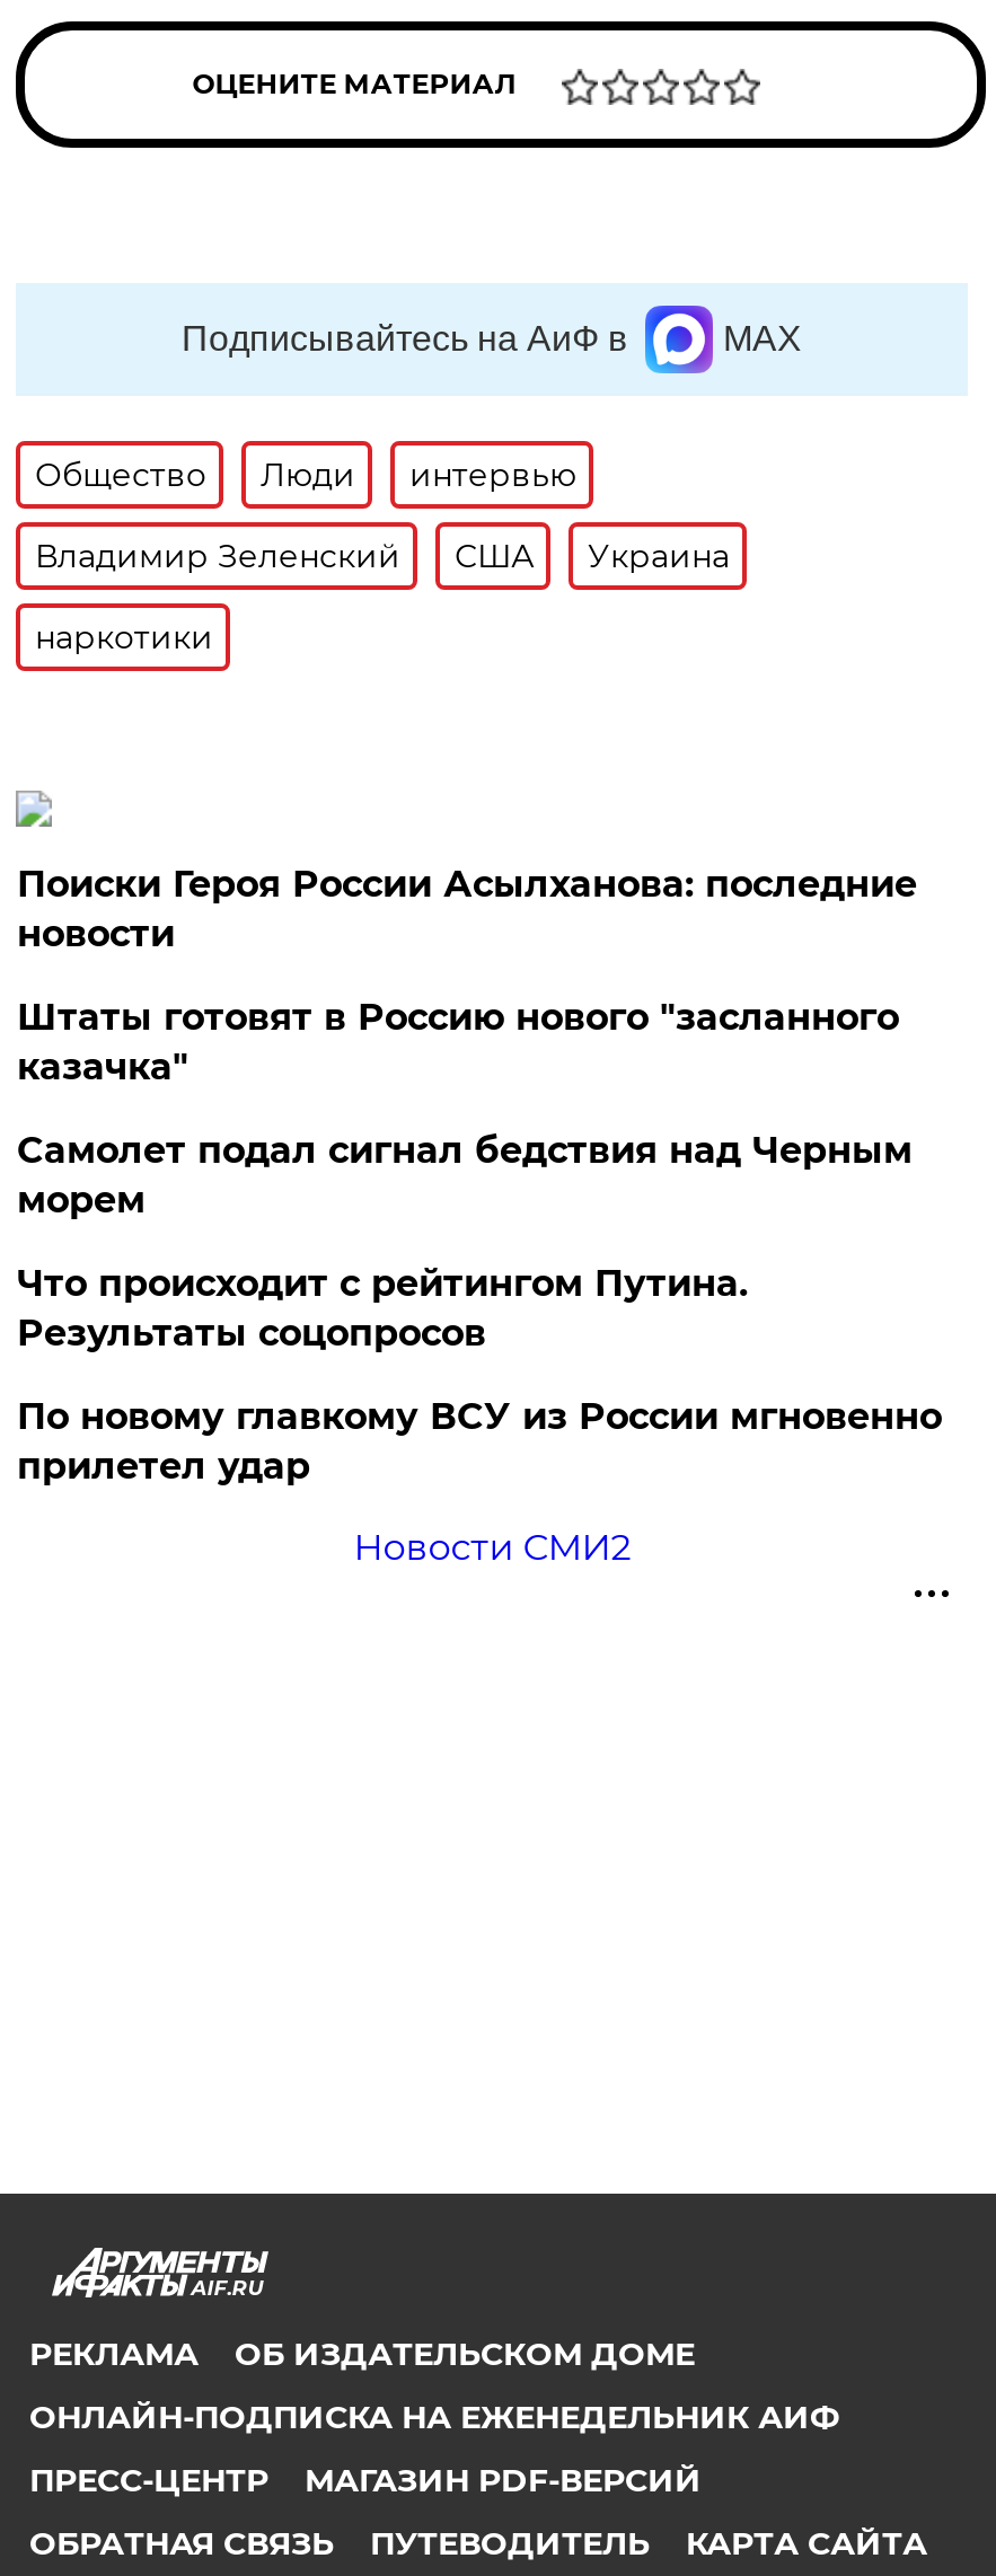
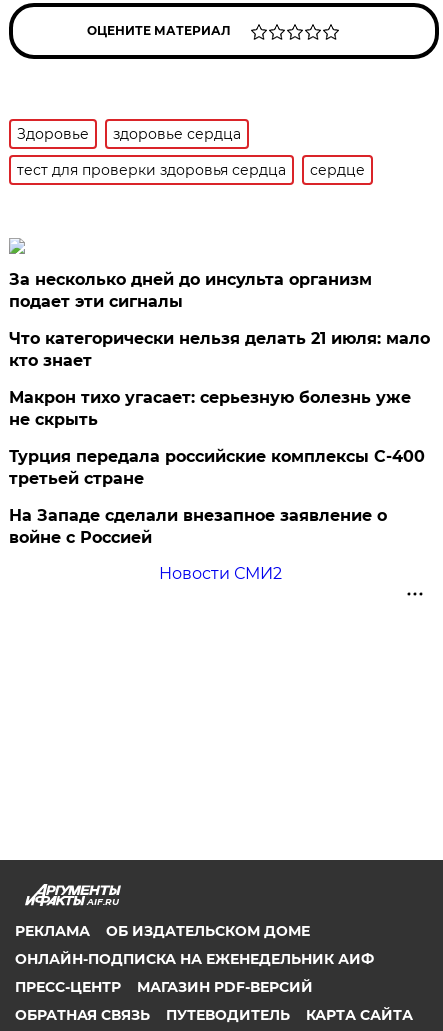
- Подписывайтесь на АиФ в
- MAX
- Общество
- Люди
- интервью
- Владимир Зеленский
- США
- Украина
- наркотики
+ Здоровье
+ здоровье сердца
+ тест для проверки здоровья сердца
+ сердце

- Поиски Героя России Асылханова: последние
- новости
- Штаты готовят в Россию нового "засланного
- казачка"
- Самолет подал сигнал бедствия над Черным
- морем
- Что происходит с рейтингом Путина.
- Результаты соцопросов
- По новому главкому ВСУ из России мгновенно
- прилетел удар
+ За несколько дней до инсульта организм
+ подает эти сигналы
+ Что категорически нельзя делать 21 июля: мало
+ кто знает
+ Макрон тихо угасает: серьезную болезнь уже
+ не скрыть
+ Турция передала российские комплексы С-400
+ третьей стране
+ На Западе сделали внезапное заявление о
+ войне с Россией
